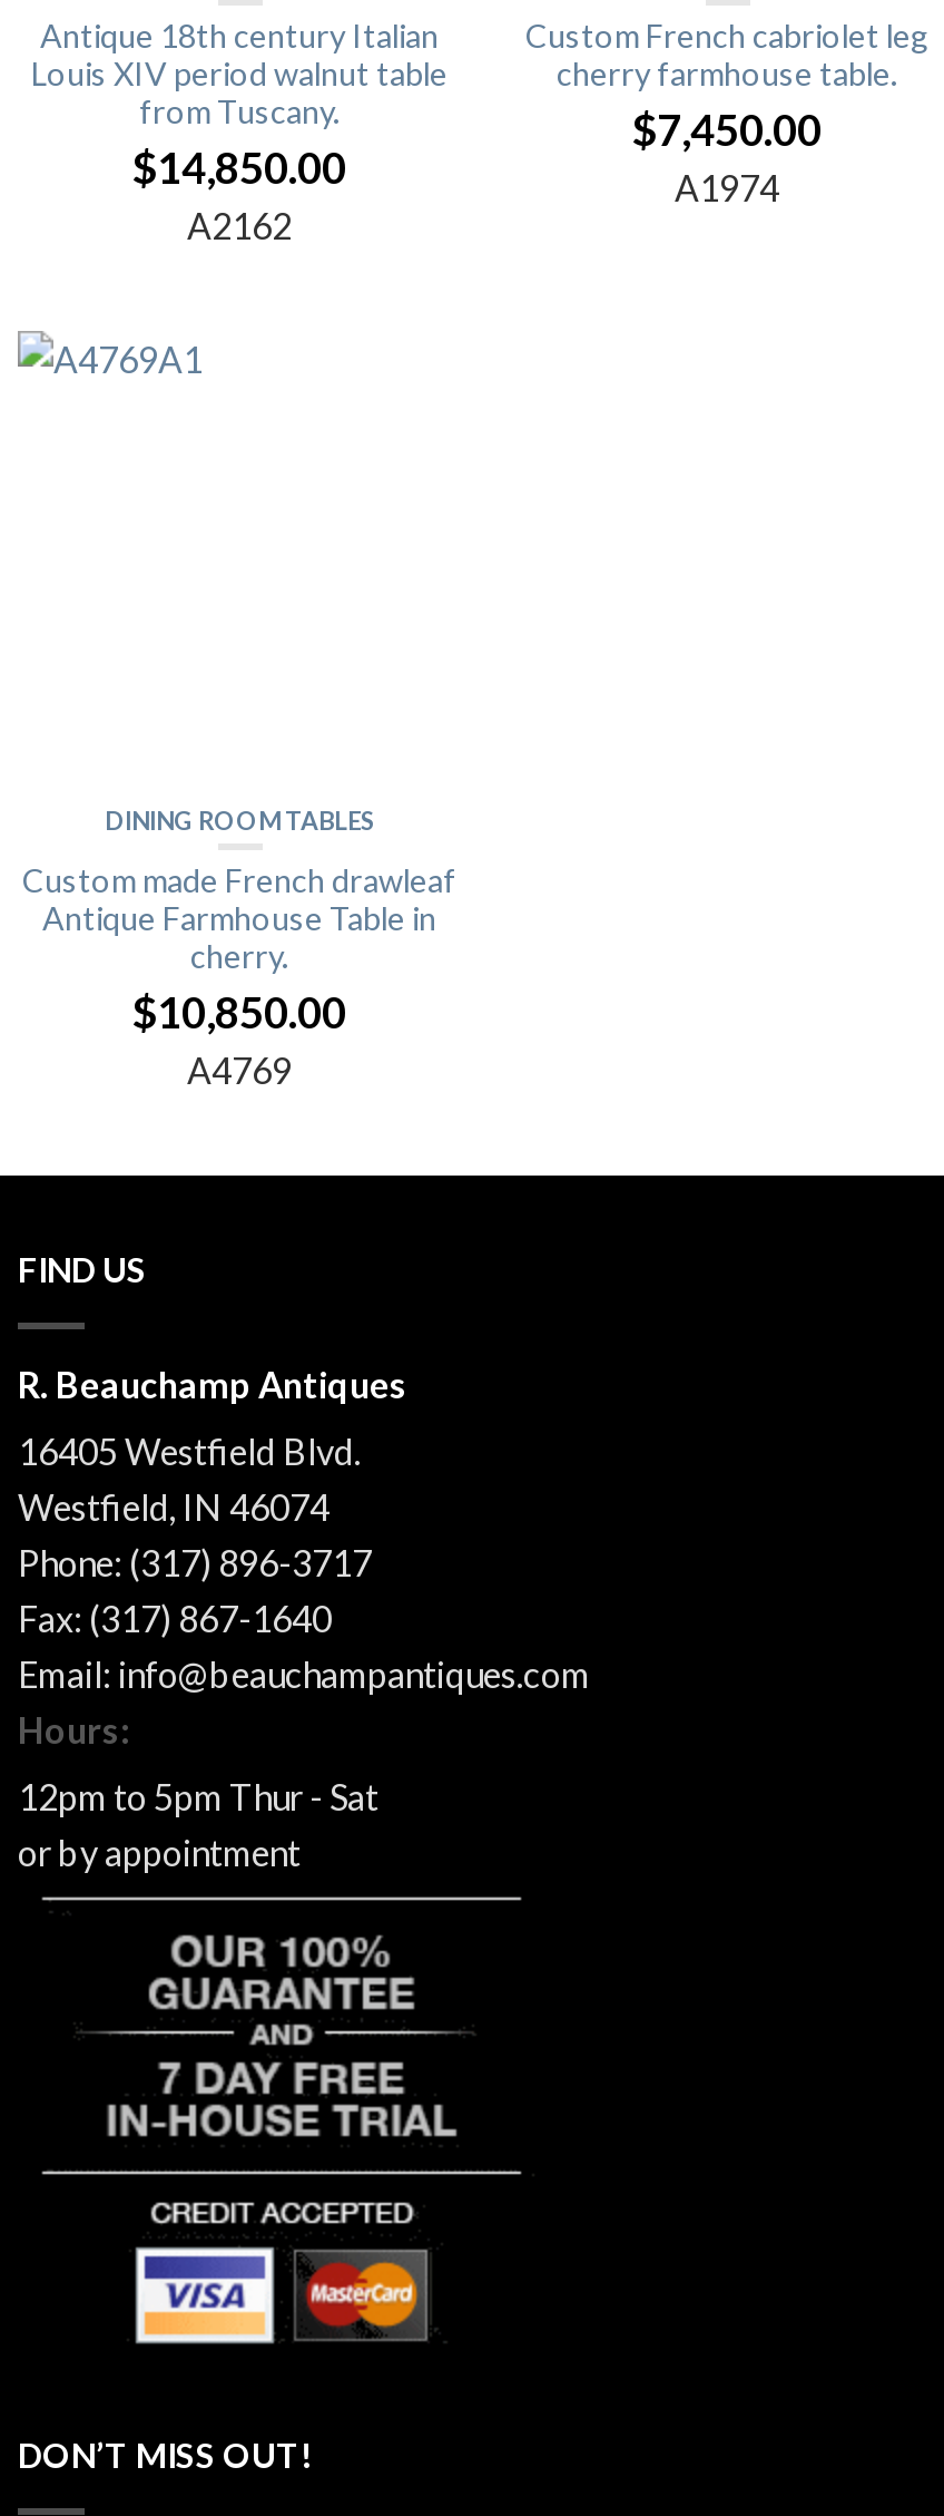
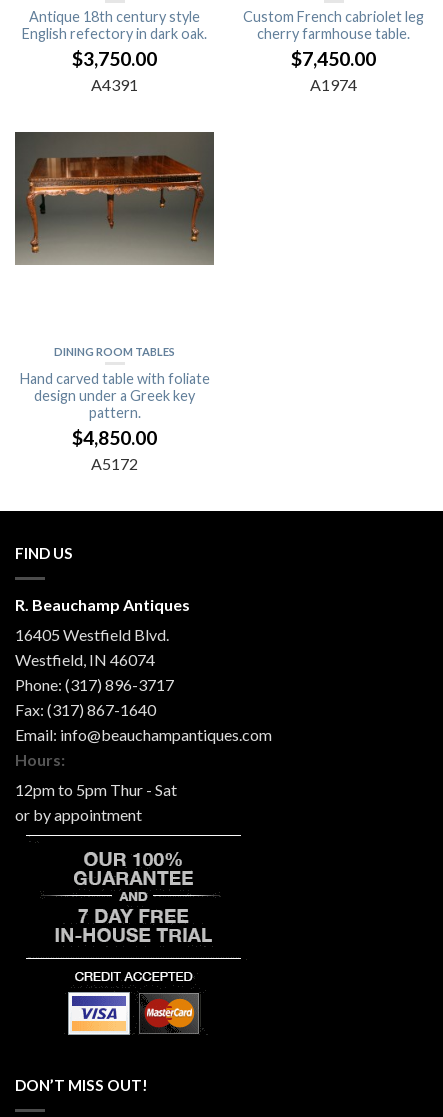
- Antique 18th century Italian
- Louis XIV period walnut table
- from Tuscany.
- $14,850.00
- A2162
+ Antique 18th century style
+ English refectory in dark oak.
+ $3,750.00
+ A4391

+ [image]

- Custom made French drawleaf
- Antique Farmhouse Table in
- cherry.
- $10,850.00
- A4769
+ Hand carved table with foliate
+ design under a Greek key
+ pattern.
+ $4,850.00
+ A5172
